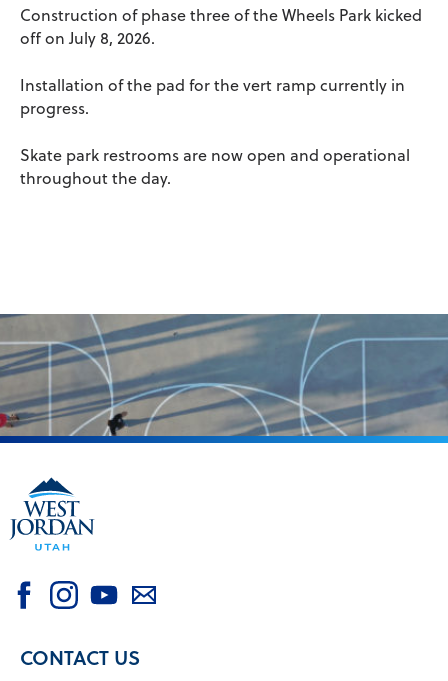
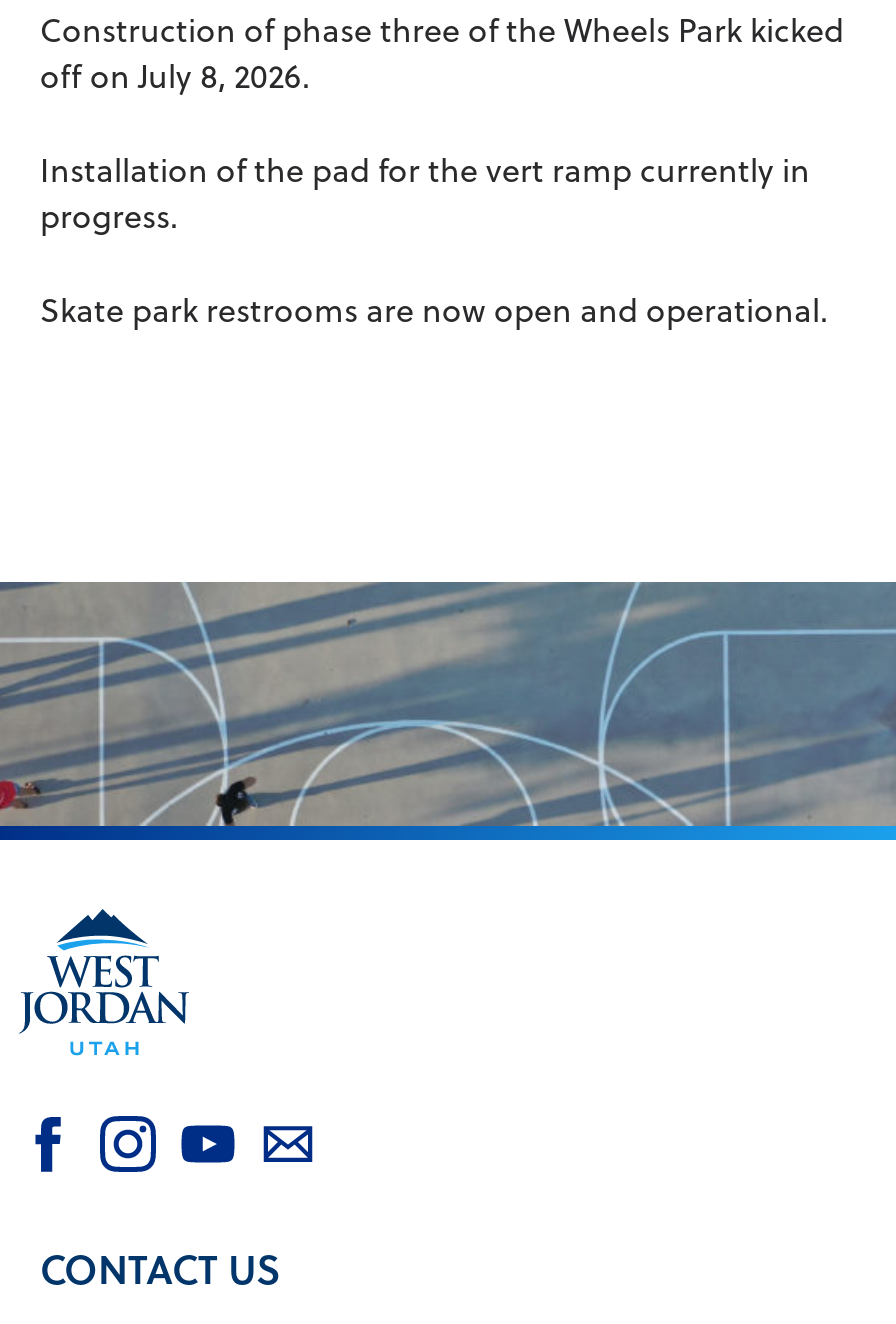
- Skate park restrooms are now open and operational
- throughout the day.
+ Skate park restrooms are now open and operational.
